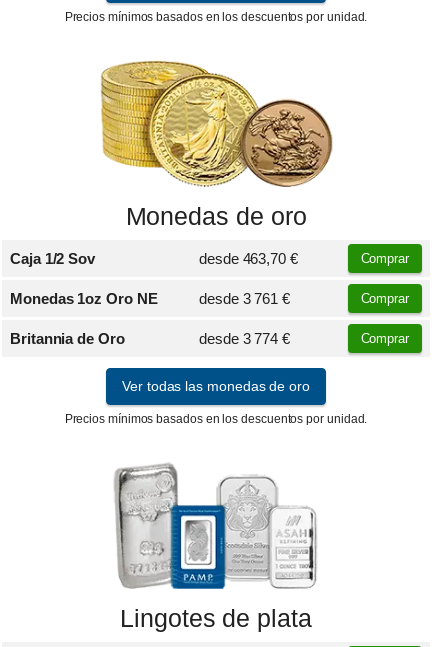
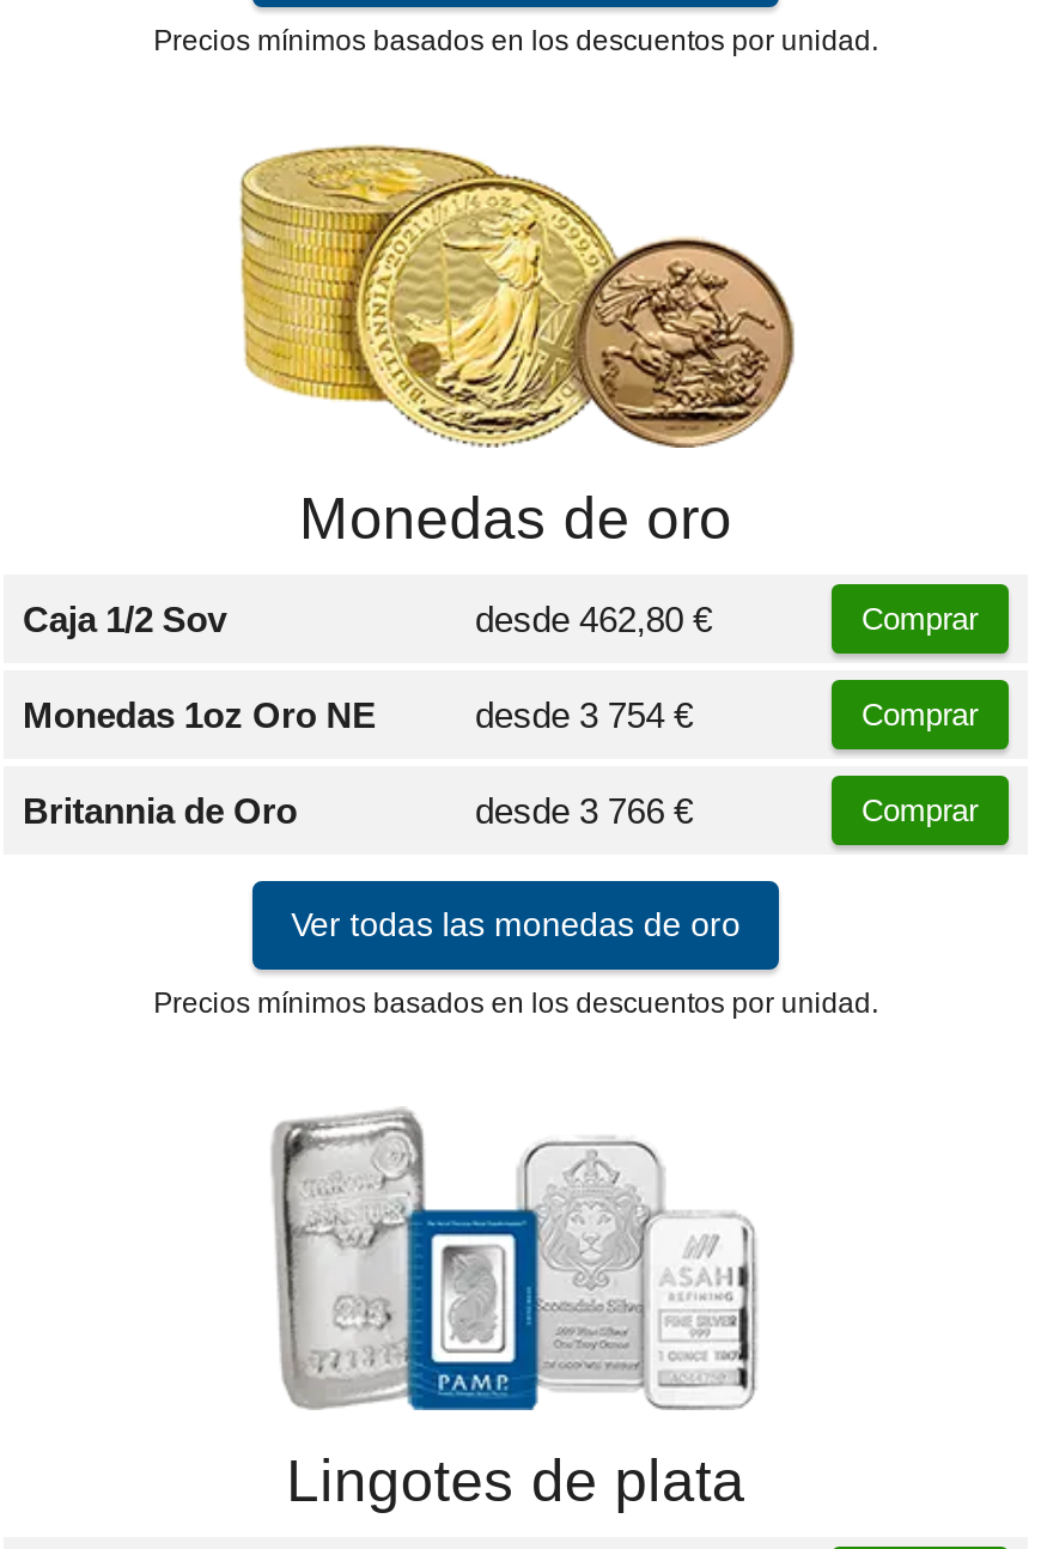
- desde 463,70 €
+ desde 462,80 €

- desde 3 761 €
+ desde 3 754 €

- desde 3 774 €
+ desde 3 766 €
